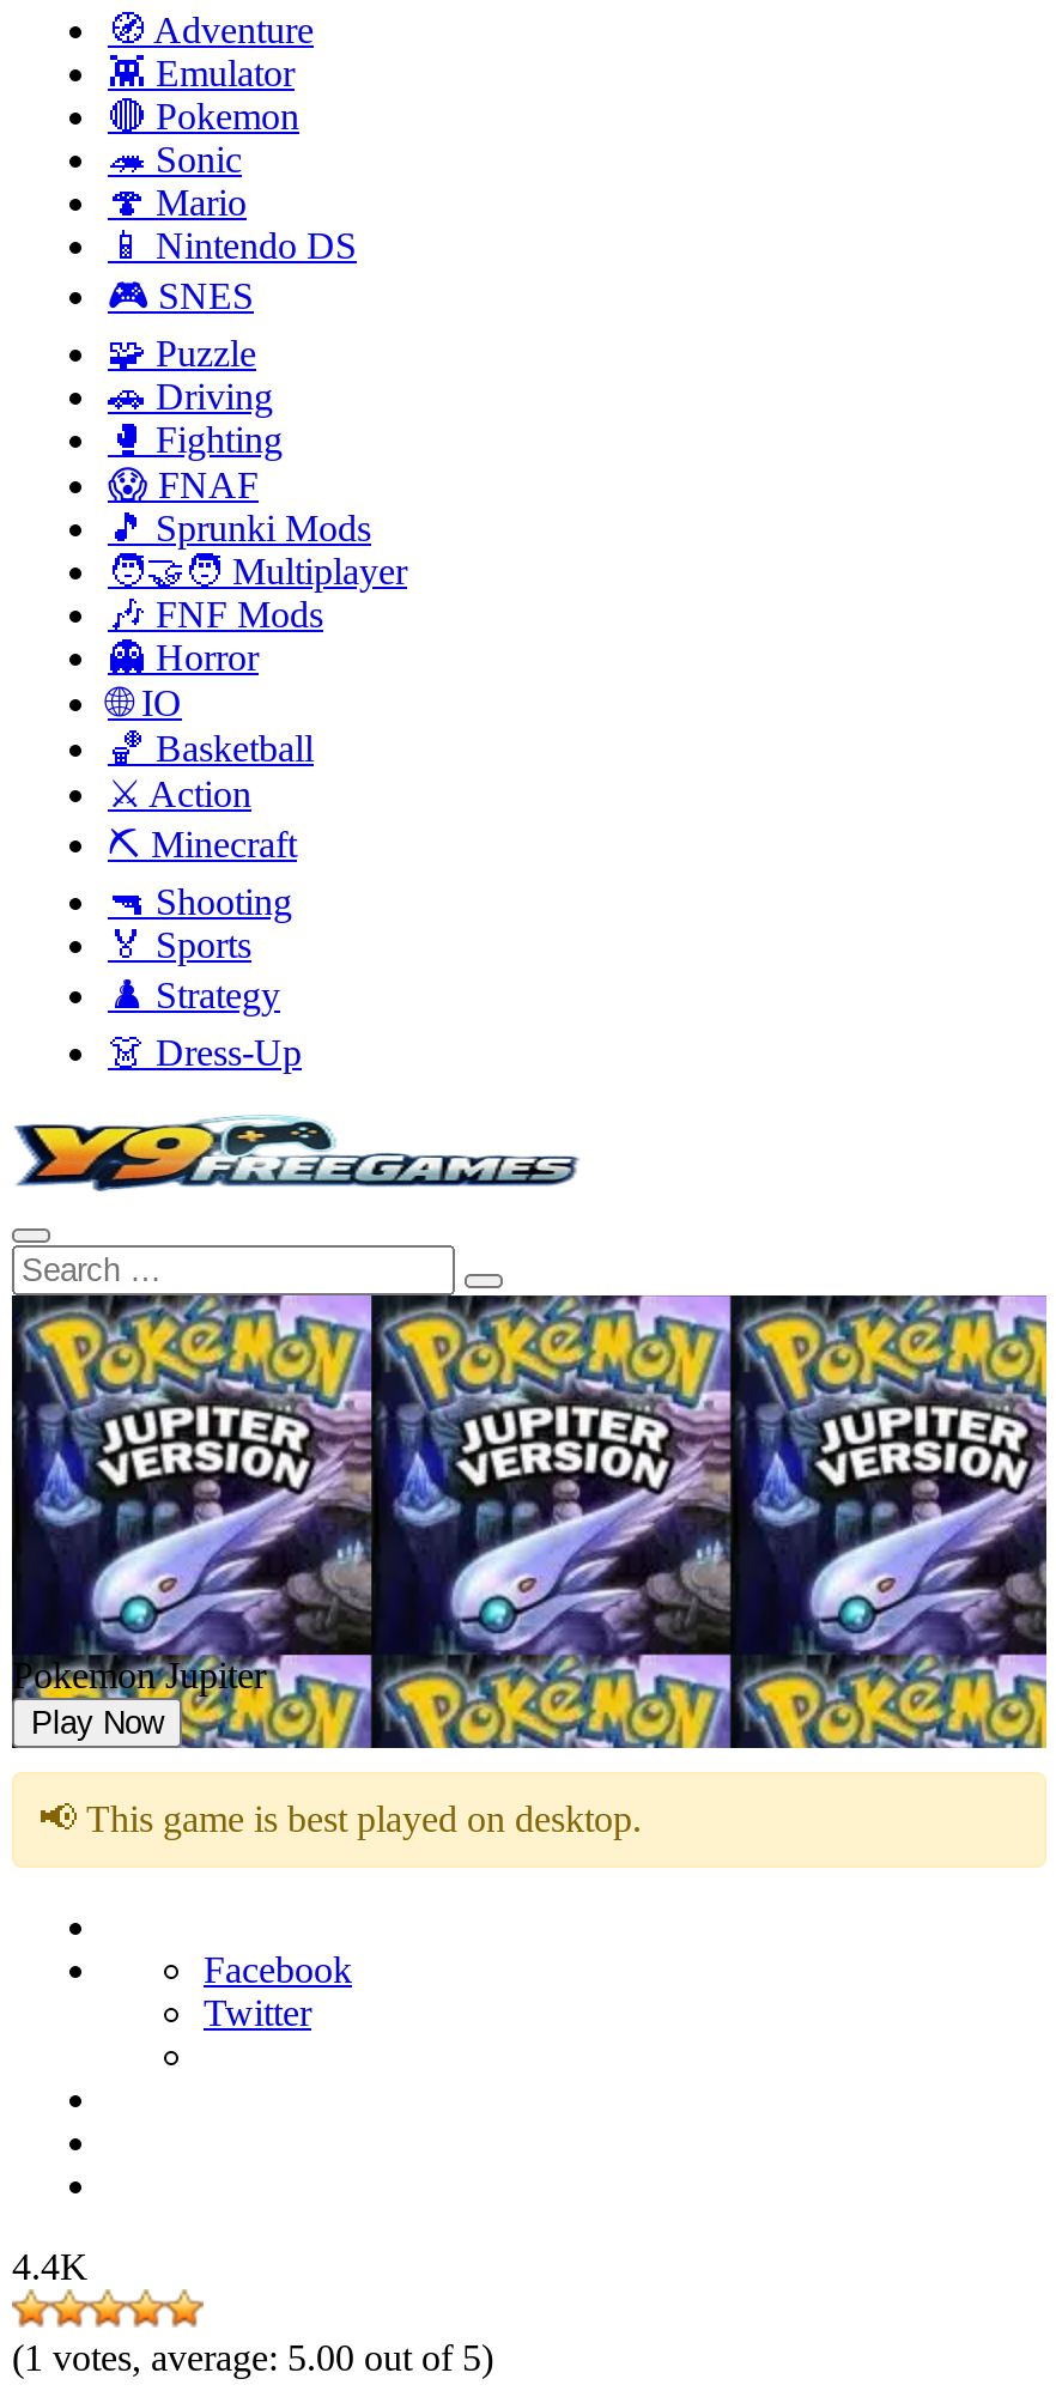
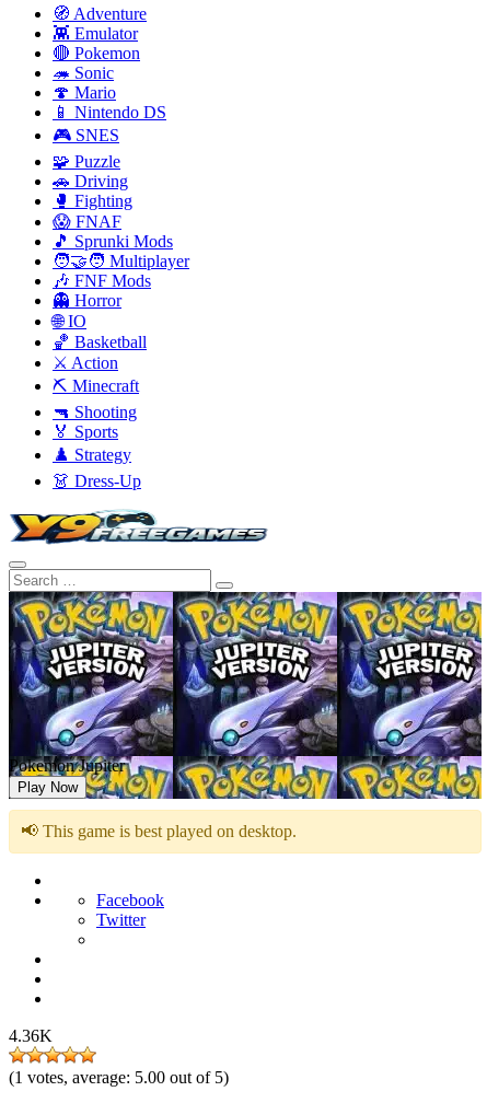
- 4.4K
+ 4.36K
